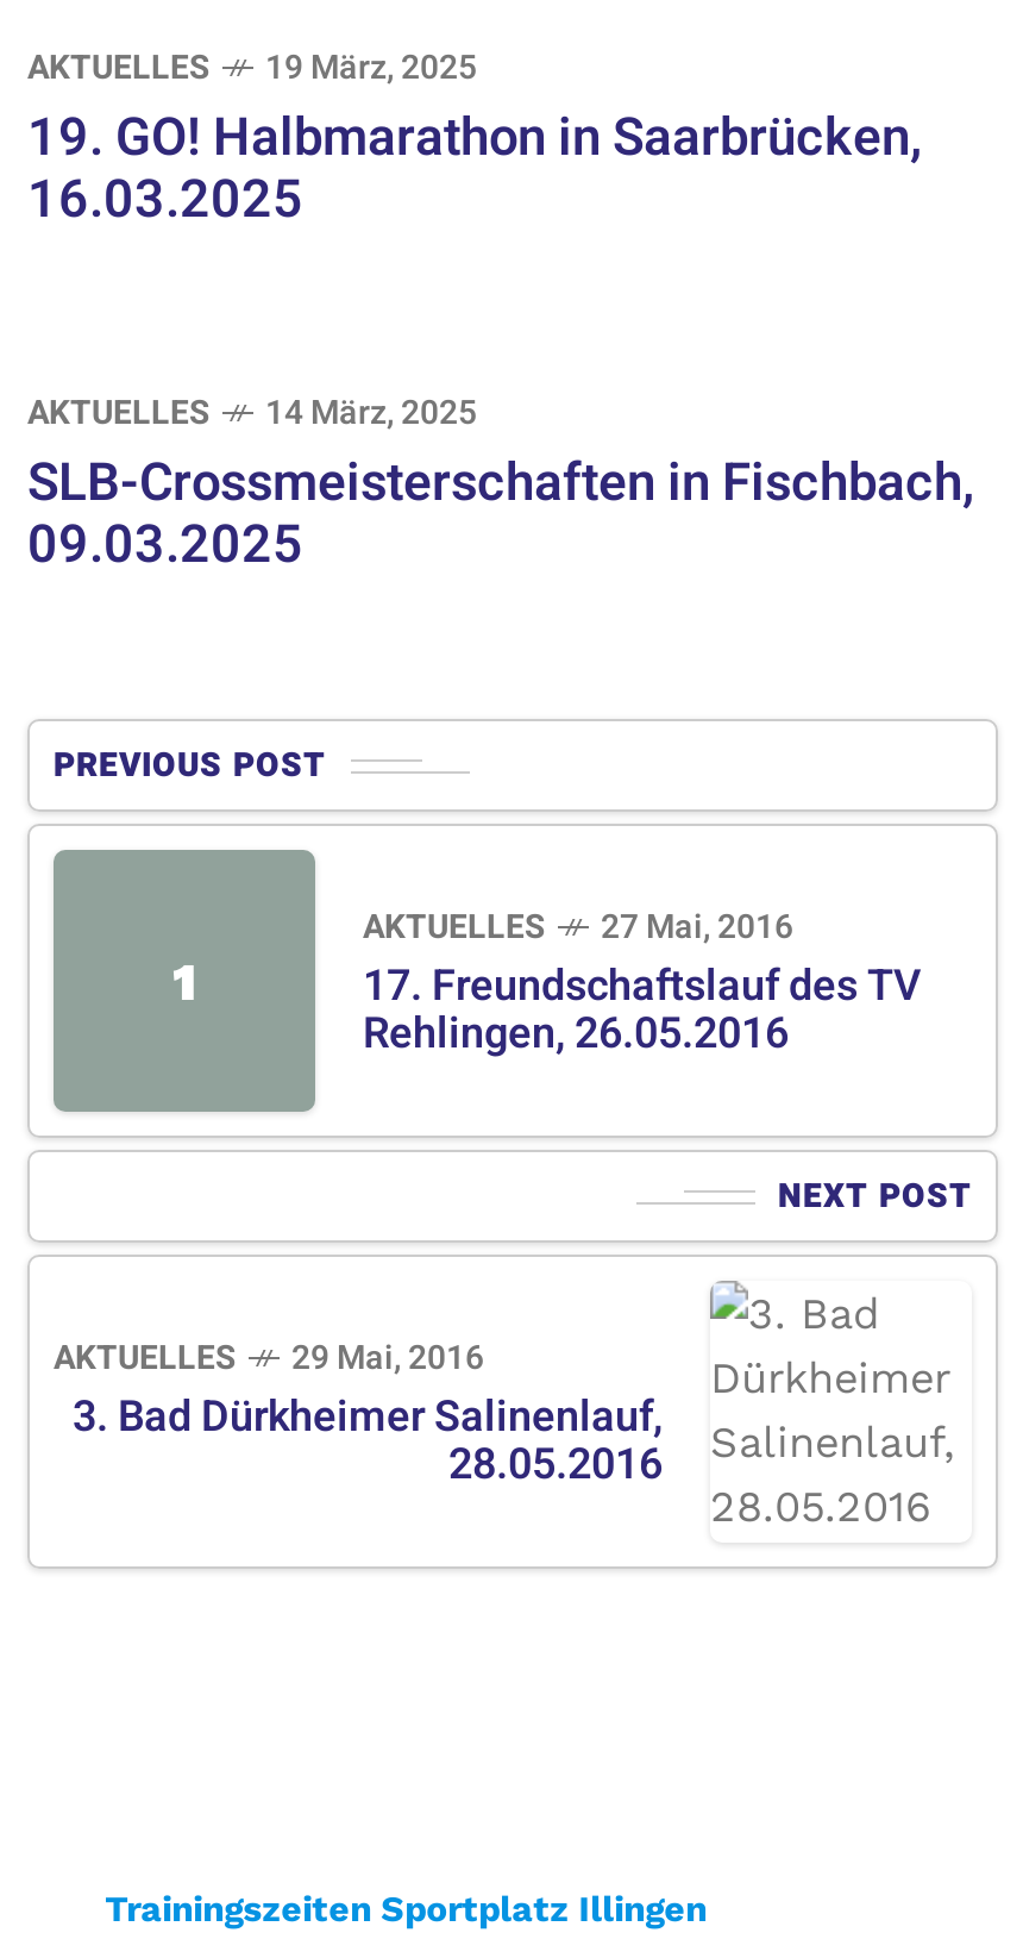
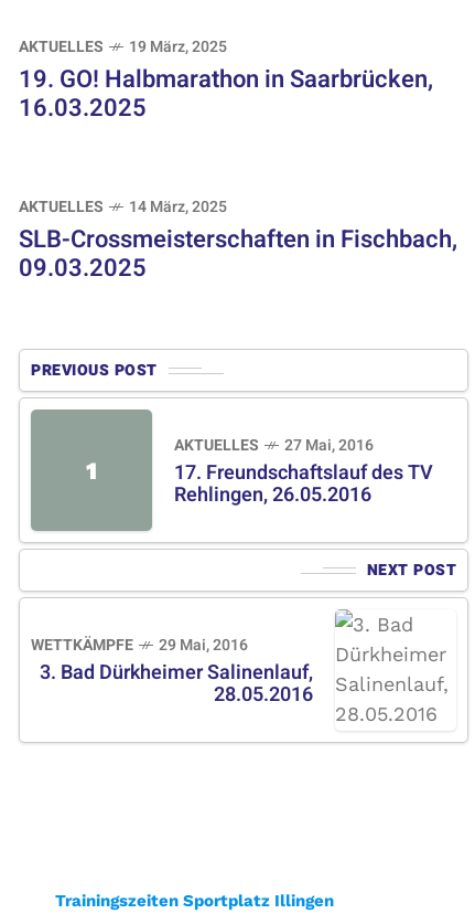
- AKTUELLES
+ WETTKÄMPFE
